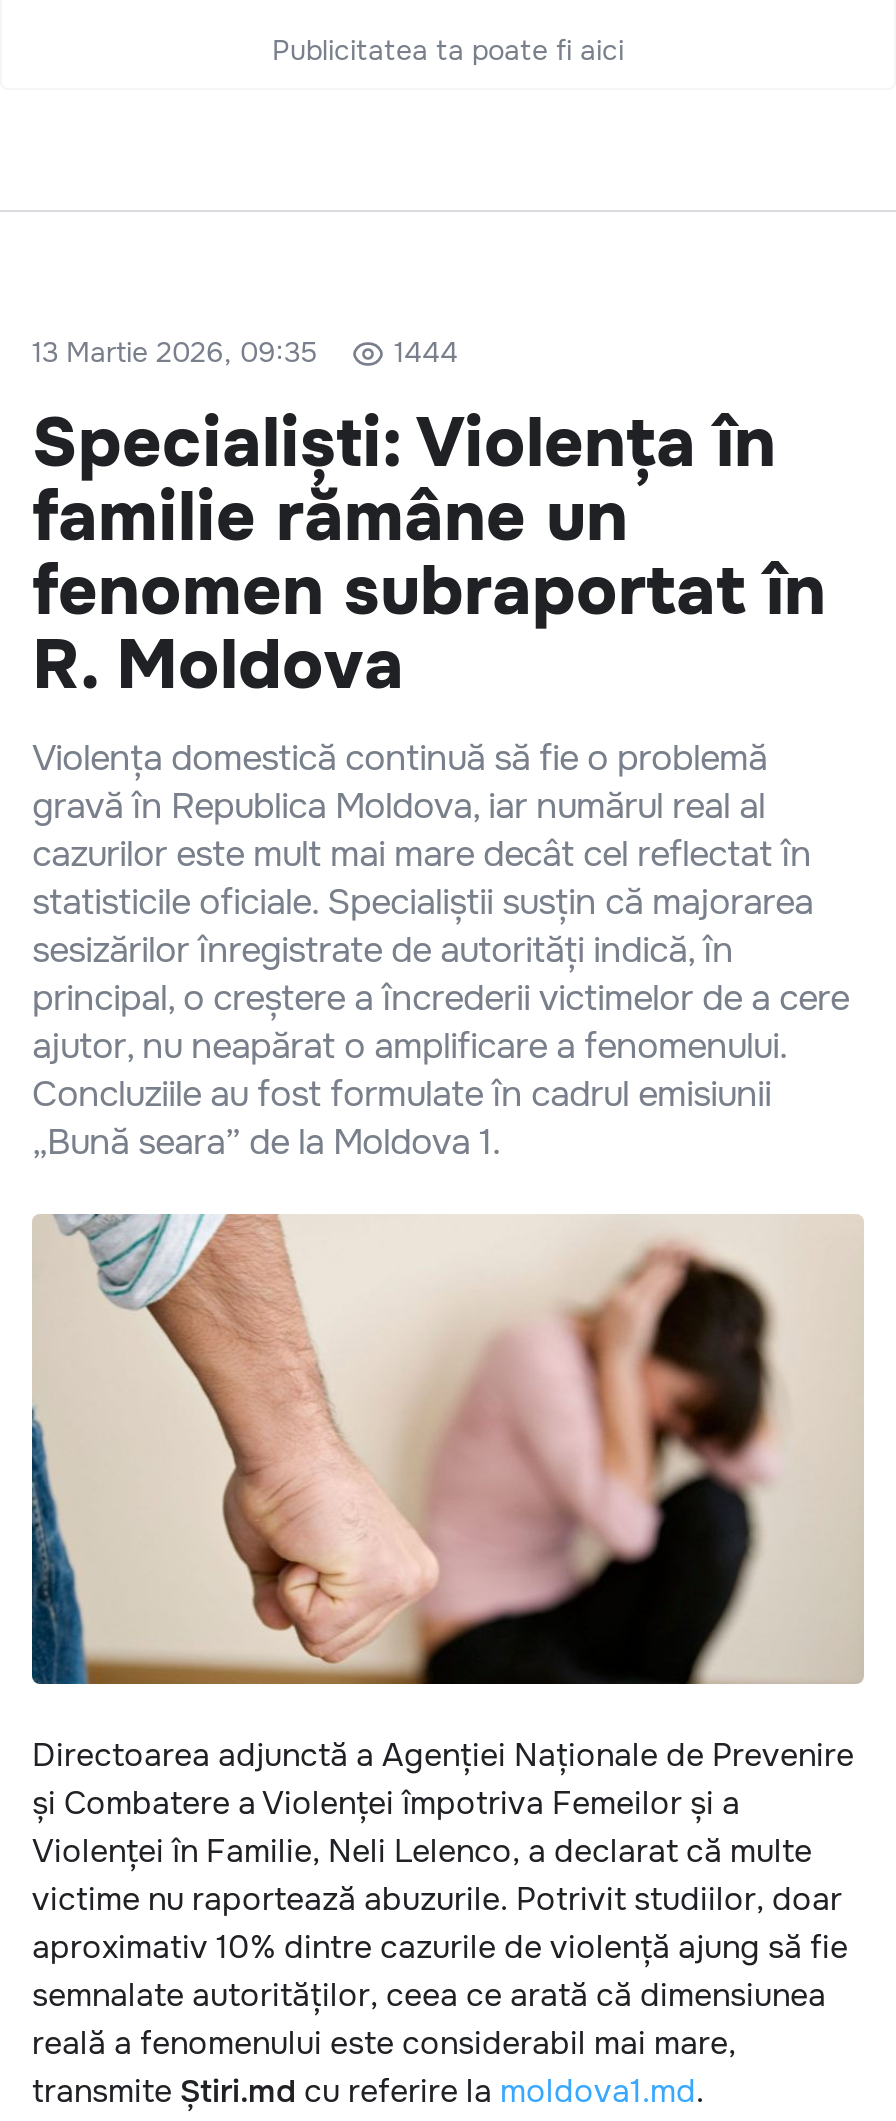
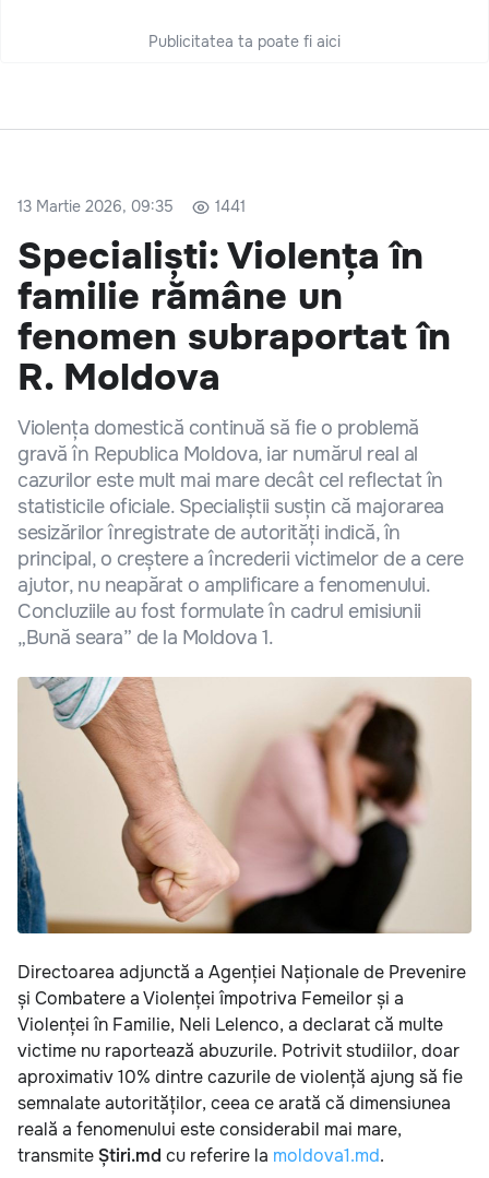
- 1444
+ 1441
